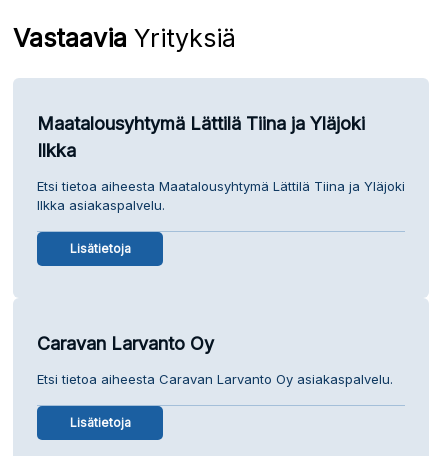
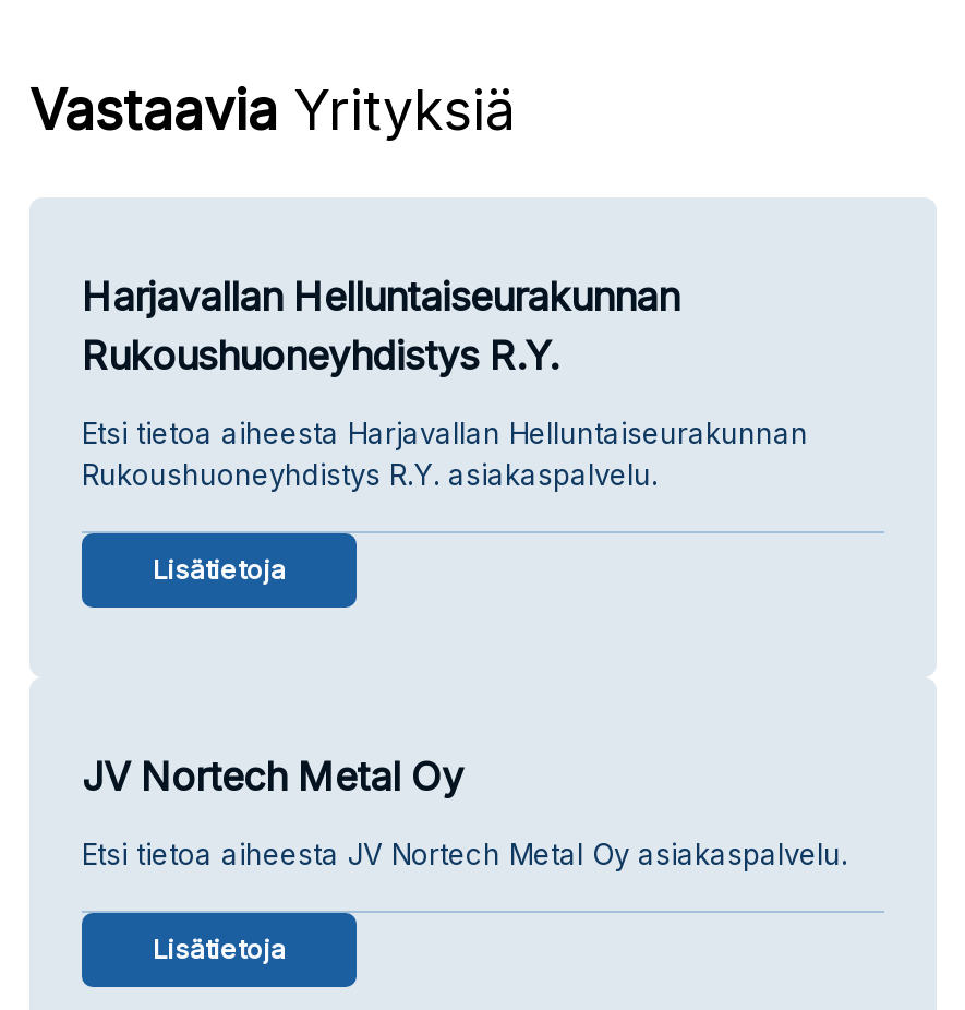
- Maatalousyhtymä Lättilä Tiina ja Yläjoki
- Ilkka
+ Harjavallan Helluntaiseurakunnan
+ Rukoushuoneyhdistys R.Y.

- Etsi tietoa aiheesta Maatalousyhtymä Lättilä Tiina ja Yläjoki
- Ilkka asiakaspalvelu.
+ Etsi tietoa aiheesta Harjavallan Helluntaiseurakunnan
+ Rukoushuoneyhdistys R.Y. asiakaspalvelu.

- Caravan Larvanto Oy
+ JV Nortech Metal Oy

- Etsi tietoa aiheesta Caravan Larvanto Oy asiakaspalvelu.
+ Etsi tietoa aiheesta JV Nortech Metal Oy asiakaspalvelu.
